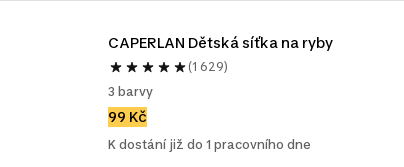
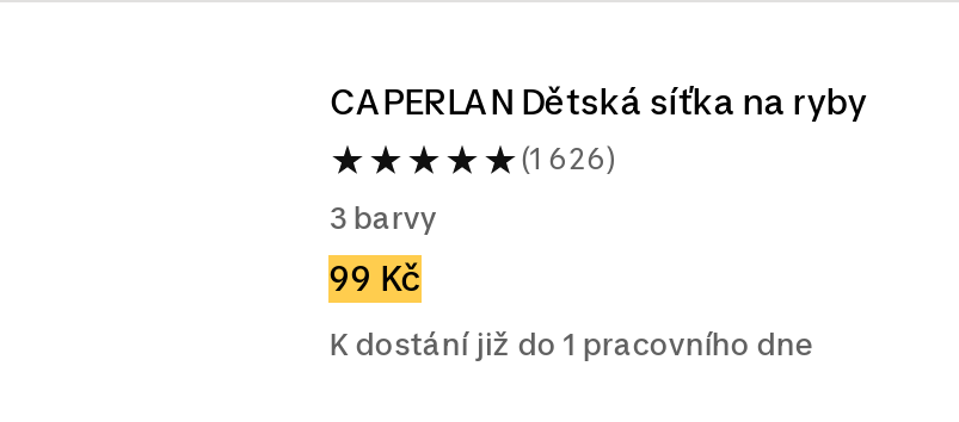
- (1 629)
+ (1 626)
